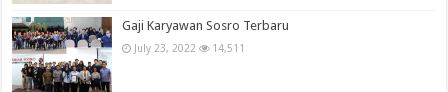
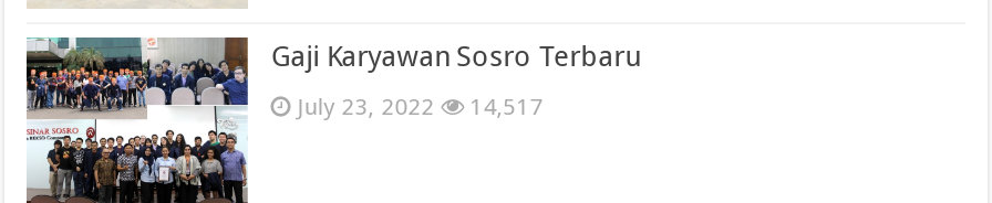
- July 23, 2022 14,511
+ July 23, 2022 14,517
